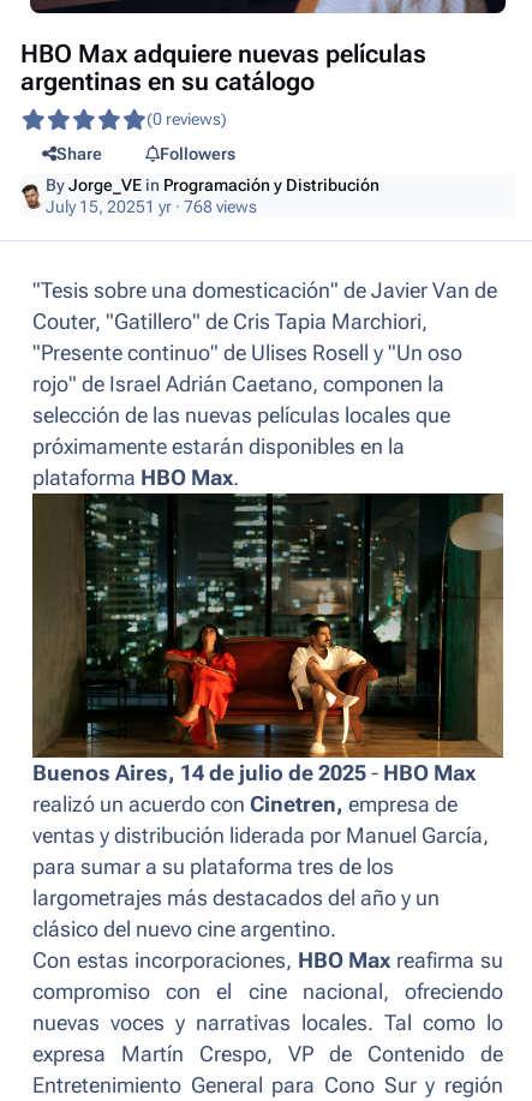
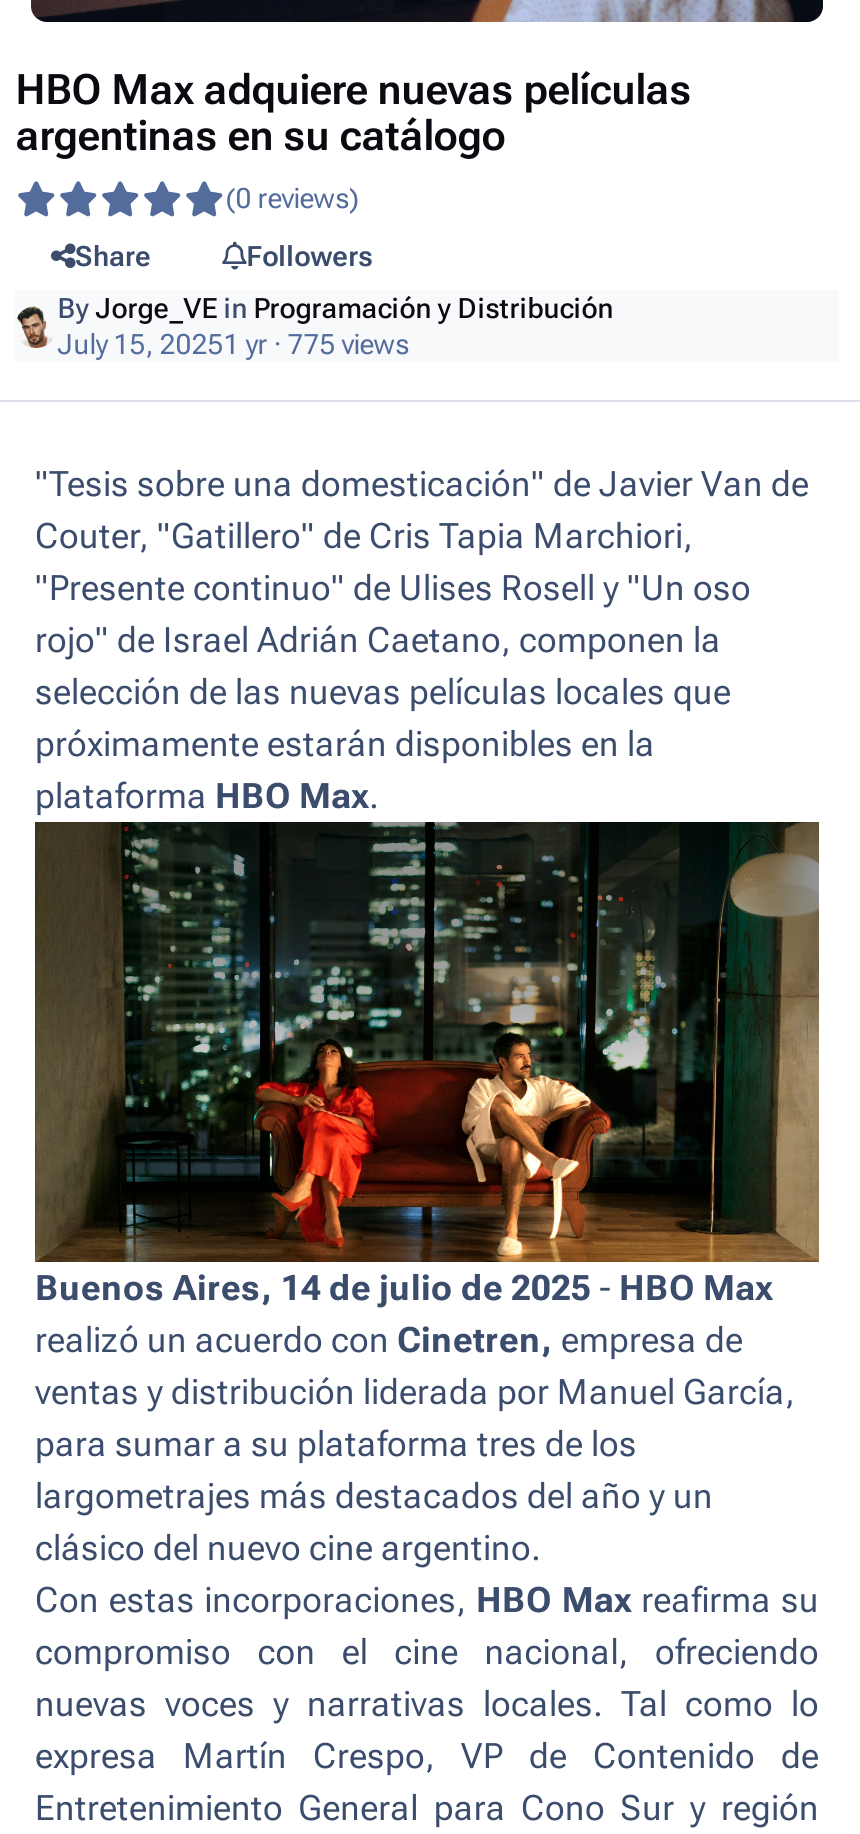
- July 15, 20251 yr · 768 views
+ July 15, 20251 yr · 775 views
